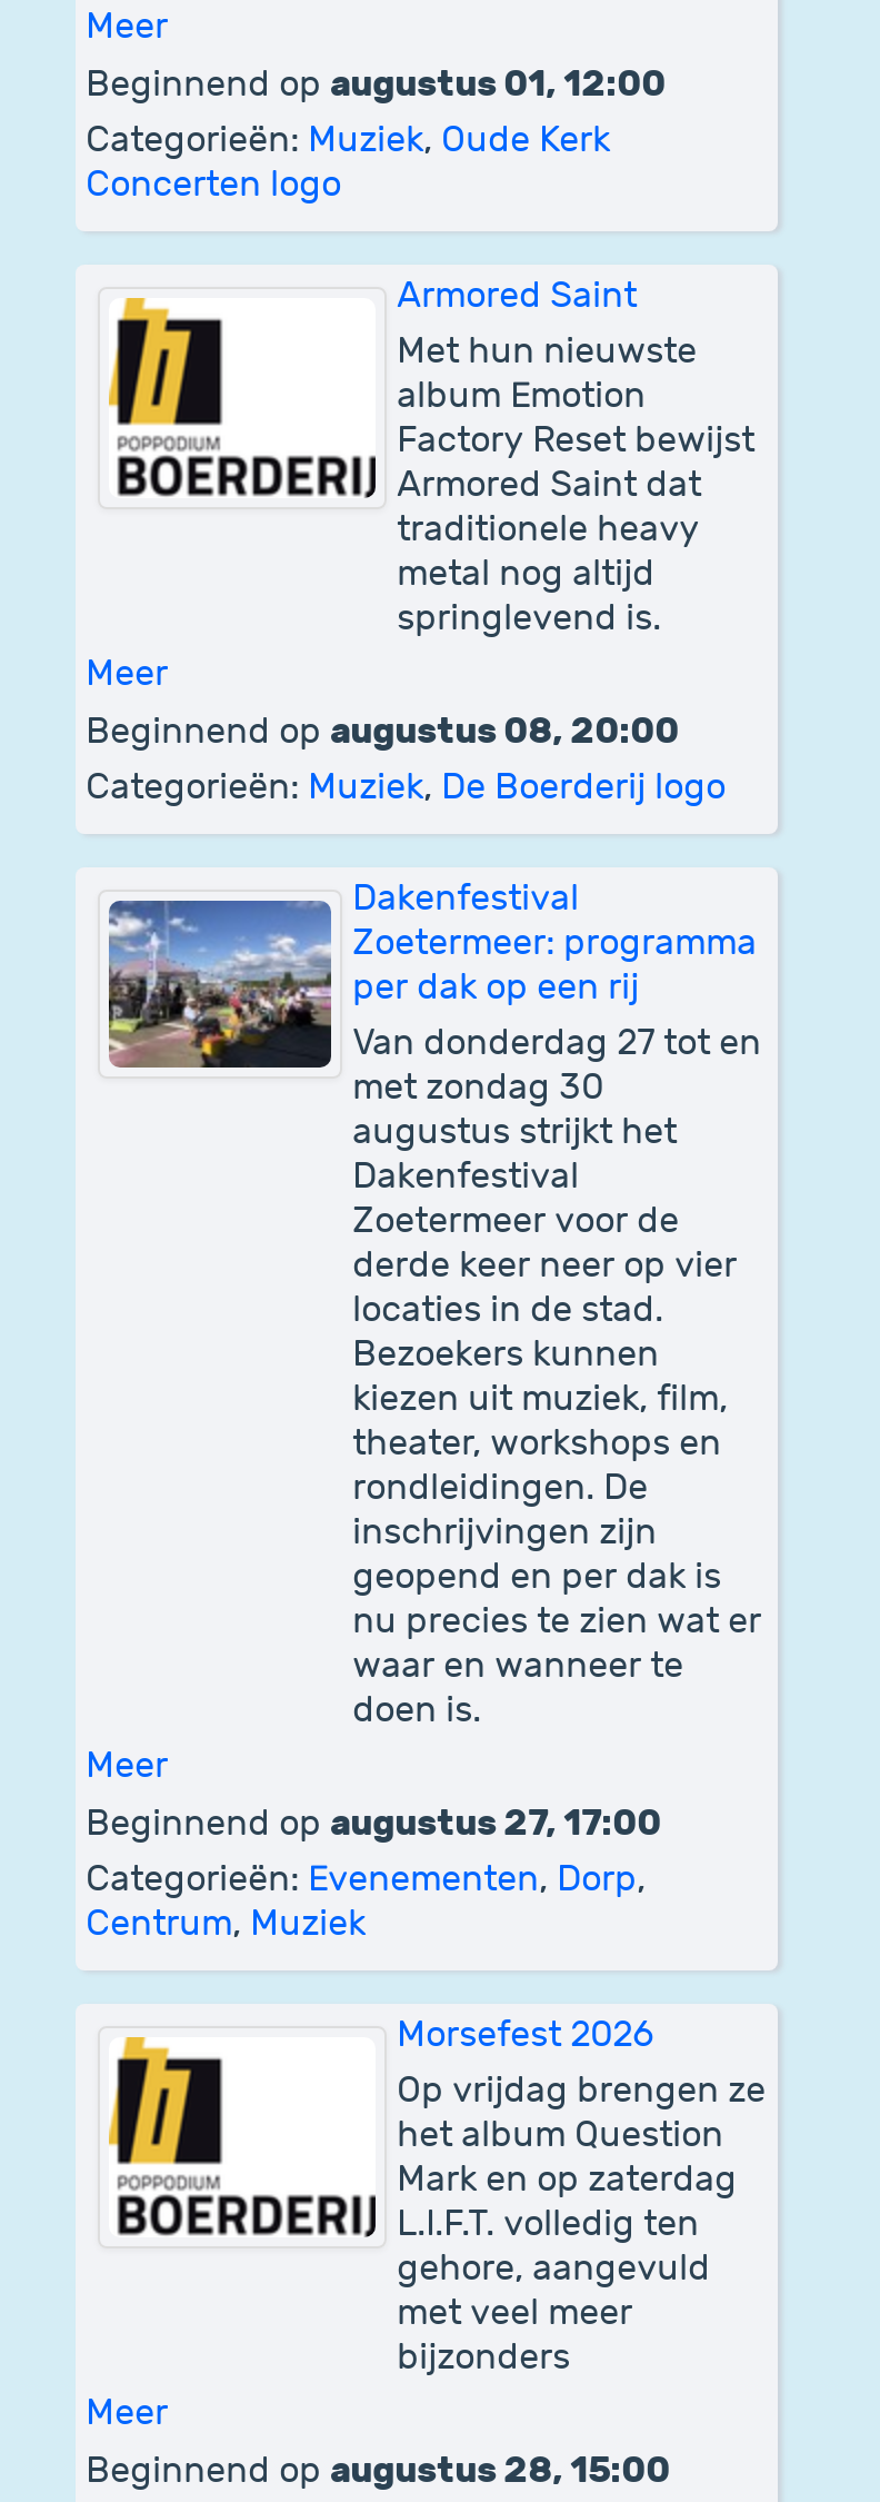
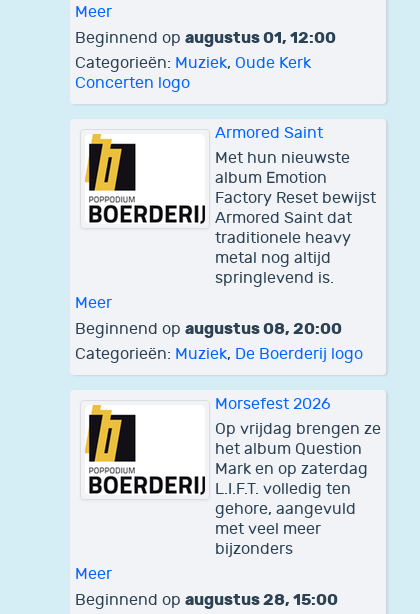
- [image]
- Dakenfestival
- Zoetermeer: programma
- per dak op een rij
- Van donderdag 27 tot en
- met zondag 30
- augustus strijkt het
- Dakenfestival
- Zoetermeer voor de
- derde keer neer op vier
- locaties in de stad.
- Bezoekers kunnen
- kiezen uit muziek, film,
- theater, workshops en
- rondleidingen. De
- inschrijvingen zijn
- geopend en per dak is
- nu precies te zien wat er
- waar en wanneer te
- doen is.
- Meer
- Beginnend op augustus 27, 17:00
- Categorieën: Evenementen, Dorp,
- Centrum, Muziek
